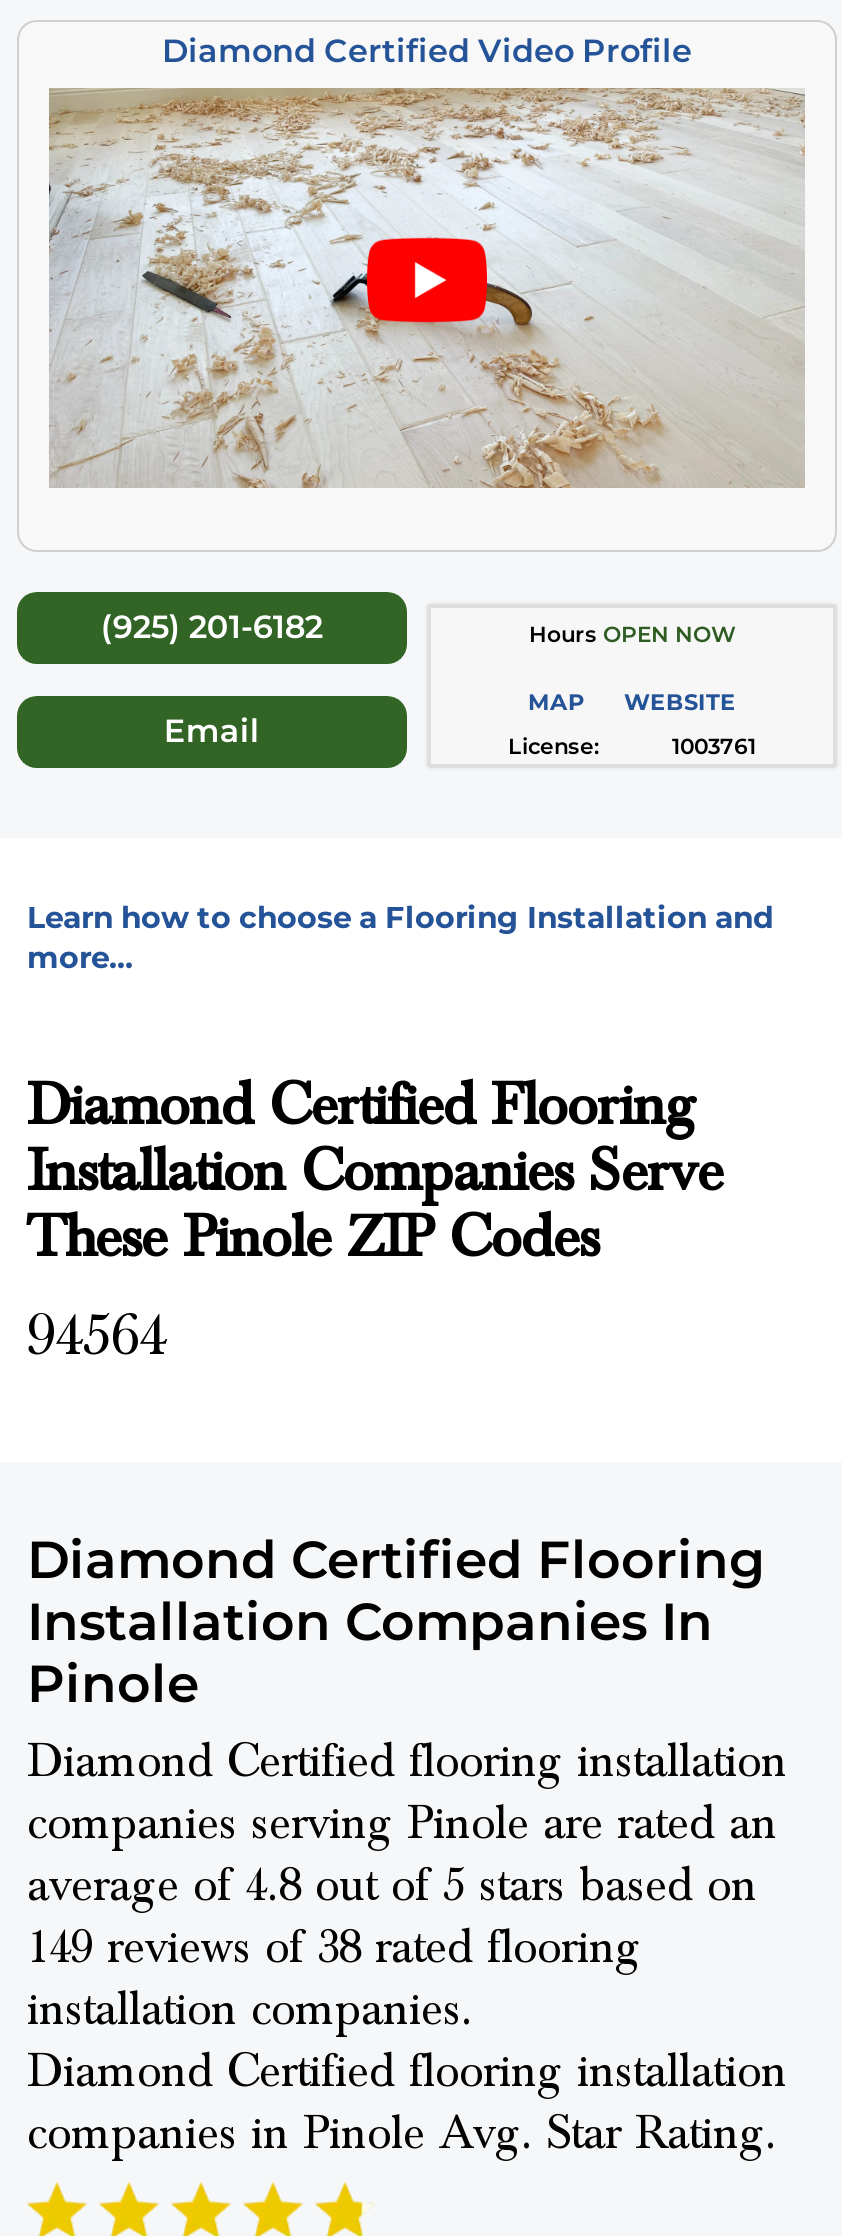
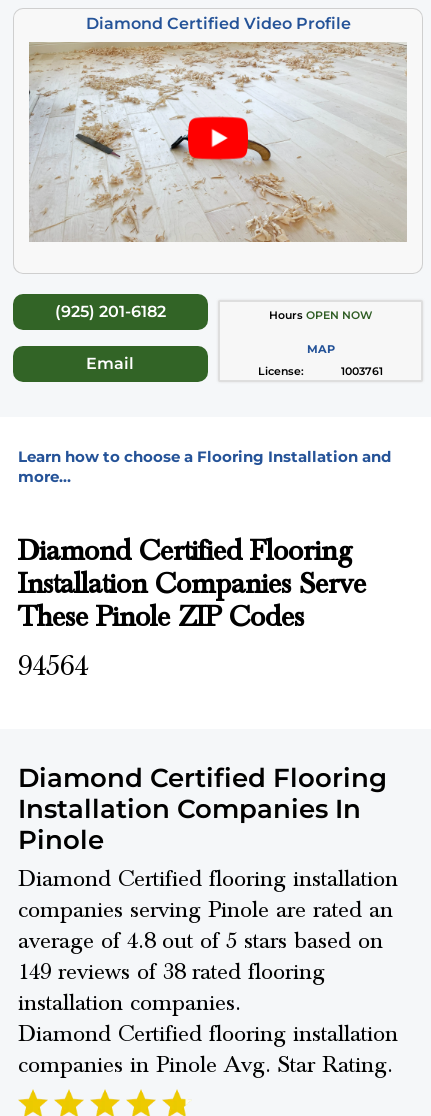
- WEBSITE
